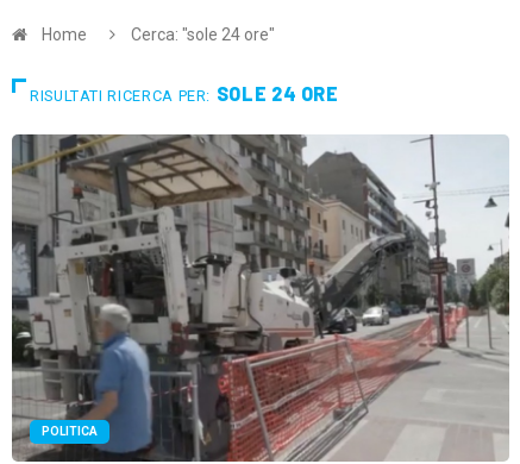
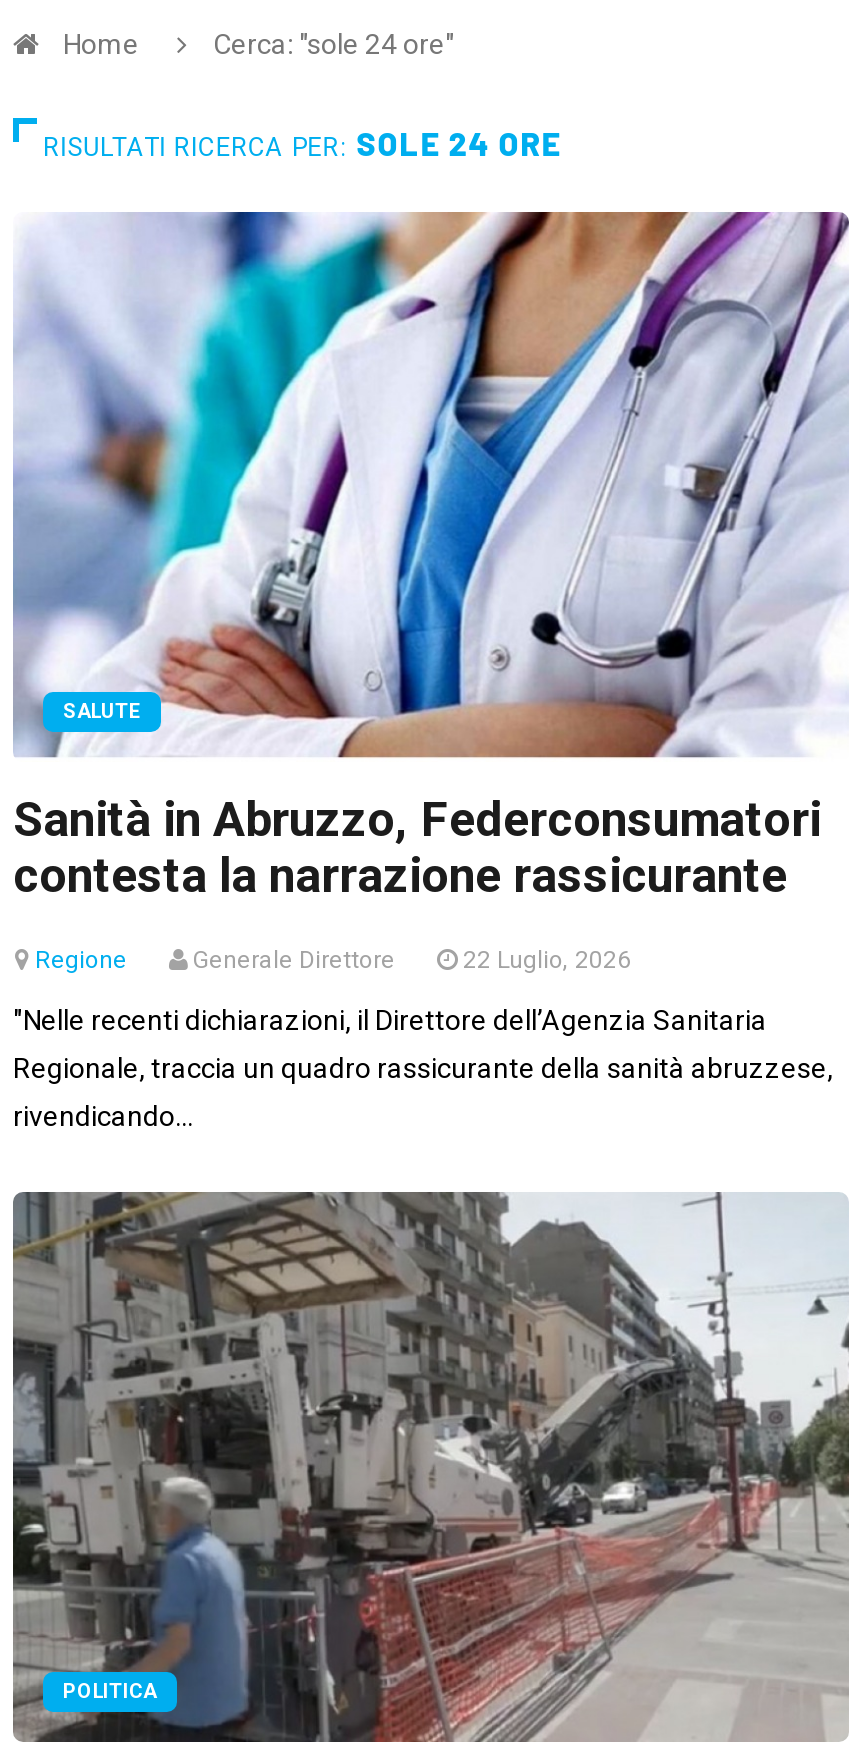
+ [image]
+ SALUTE
+ Sanità in Abruzzo, Federconsumatori
+ contesta la narrazione rassicurante
+ Regione
+ Generale Direttore
+ 22 Luglio, 2026
+ "Nelle recenti dichiarazioni, il Direttore dell’Agenzia Sanitaria
+ Regionale, traccia un quadro rassicurante della sanità abruzzese,
+ rivendicando...
